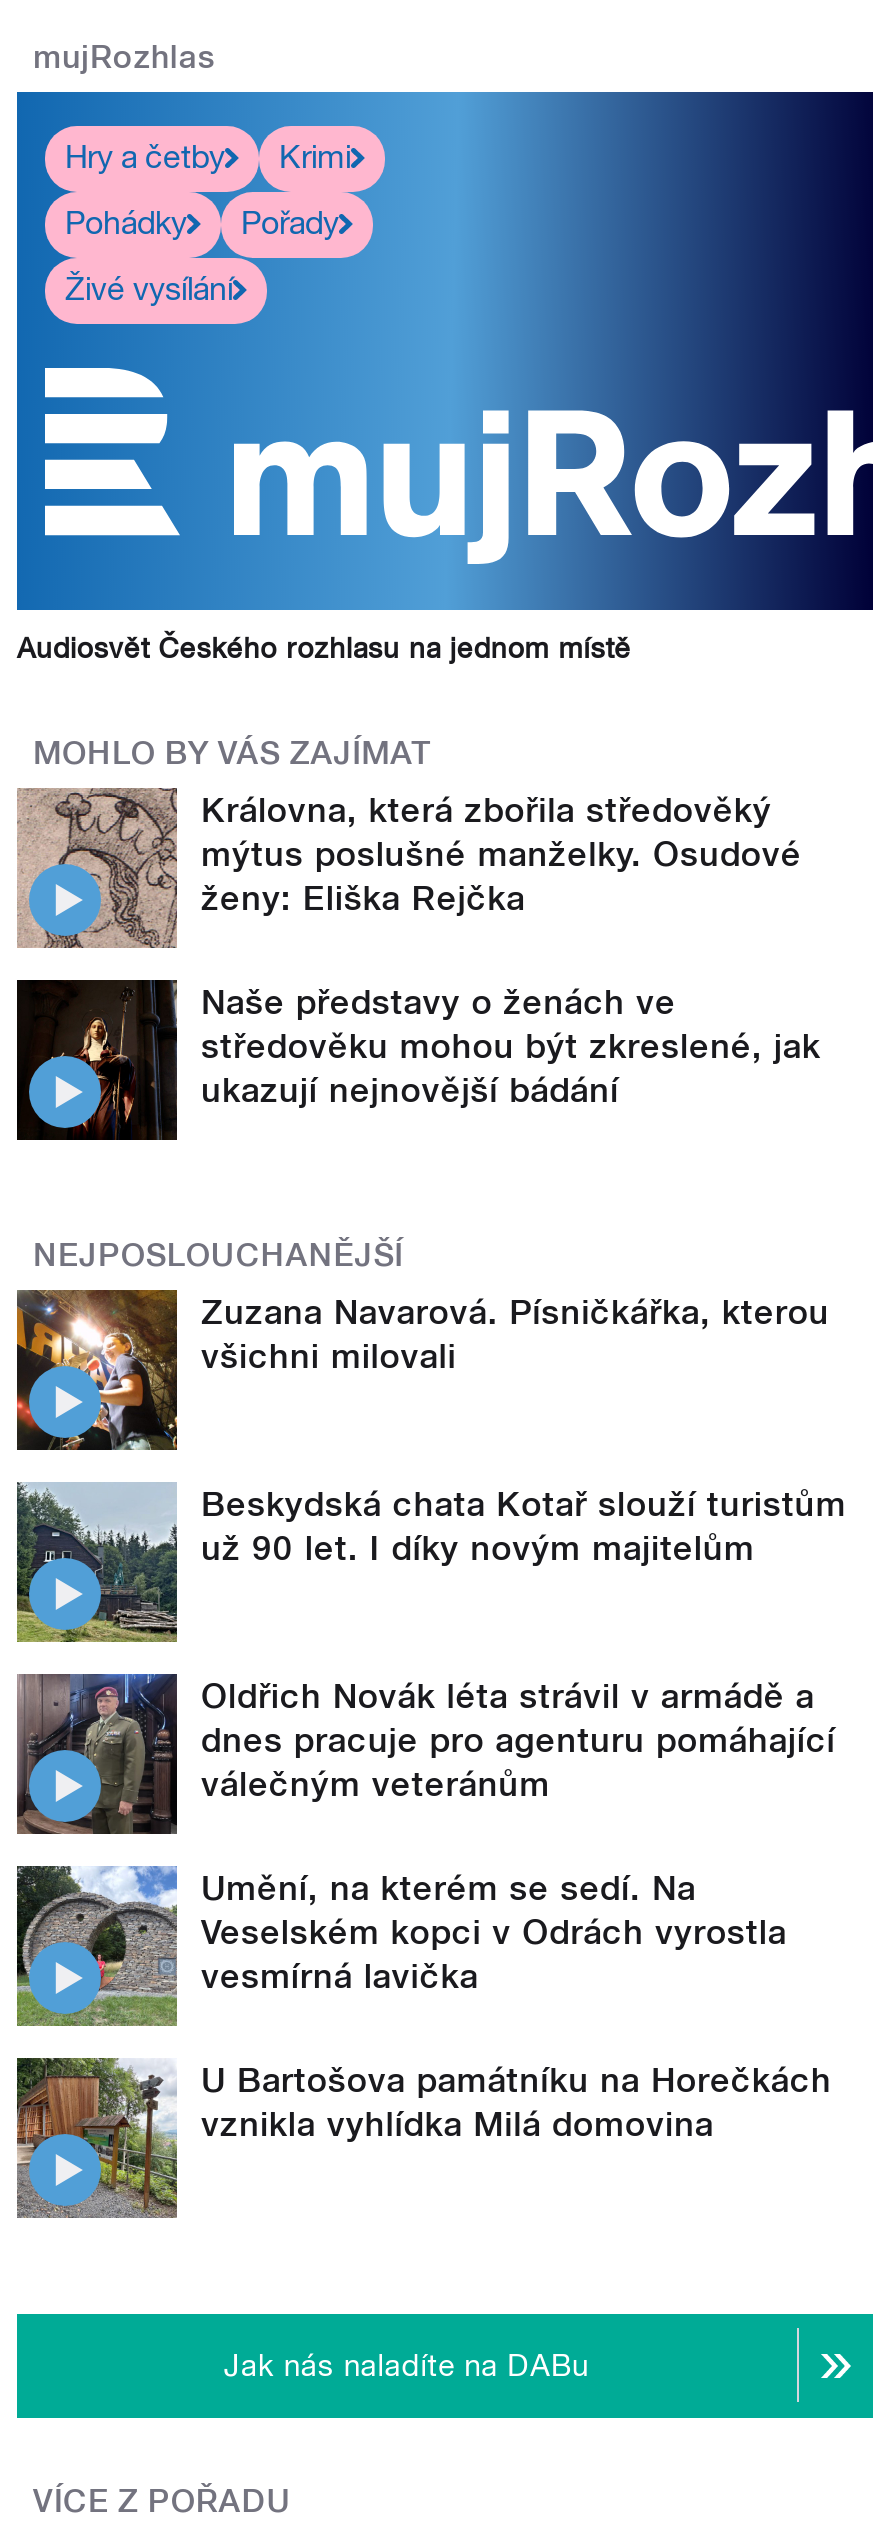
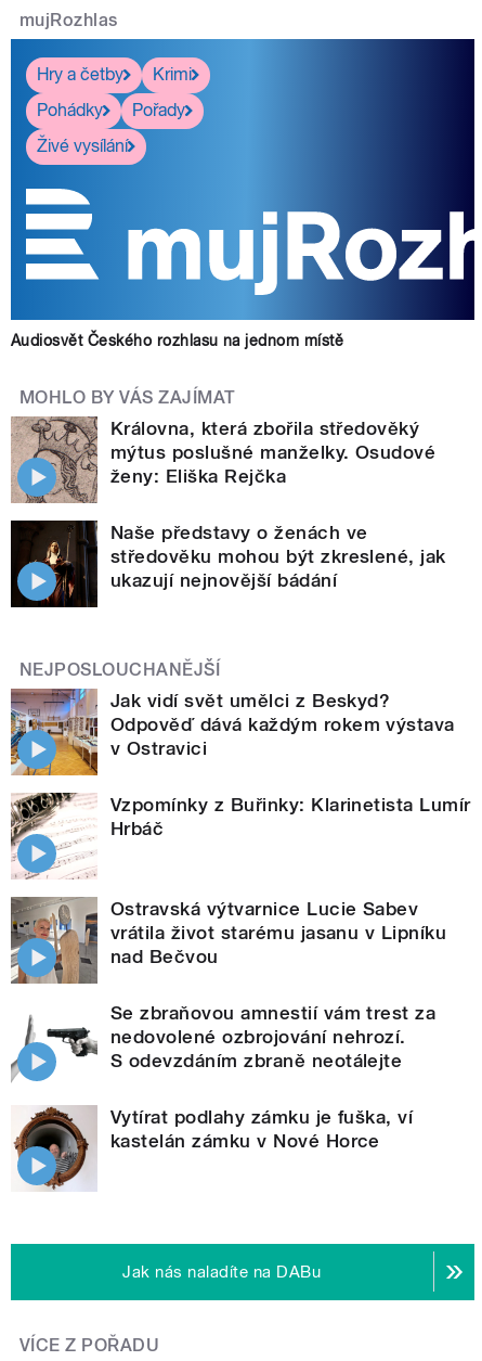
- [image]
- Zuzana Navarová. Písničkářka, kterou
- všichni milovali
+ [image]
+ Jak vidí svět umělci z Beskyd?
+ Odpověď dává každým rokem výstava
+ v Ostravici

- [image]
- Beskydská chata Kotař slouží turistům
- už 90 let. I díky novým majitelům
+ [image]
+ Vzpomínky z Buřinky: Klarinetista Lumír
+ Hrbáč

- [image]
- Oldřich Novák léta strávil v armádě a
- dnes pracuje pro agenturu pomáhající
- válečným veteránům
+ [image]
+ Ostravská výtvarnice Lucie Sabev
+ vrátila život starému jasanu v Lipníku
+ nad Bečvou

- [image]
- Umění, na kterém se sedí. Na
- Veselském kopci v Odrách vyrostla
- vesmírná lavička
+ [image]
+ Se zbraňovou amnestií vám trest za
+ nedovolené ozbrojování nehrozí.
+ S odevzdáním zbraně neotálejte

- [image]
- U Bartošova památníku na Horečkách
- vznikla vyhlídka Milá domovina
+ [image]
+ Vytírat podlahy zámku je fuška, ví
+ kastelán zámku v Nové Horce
